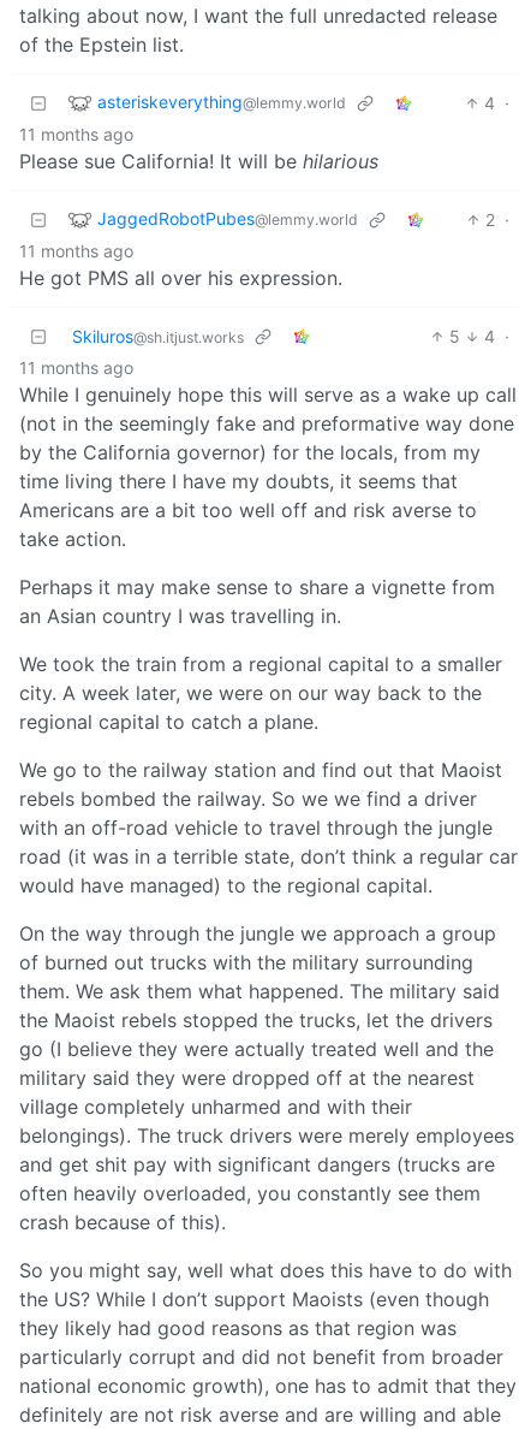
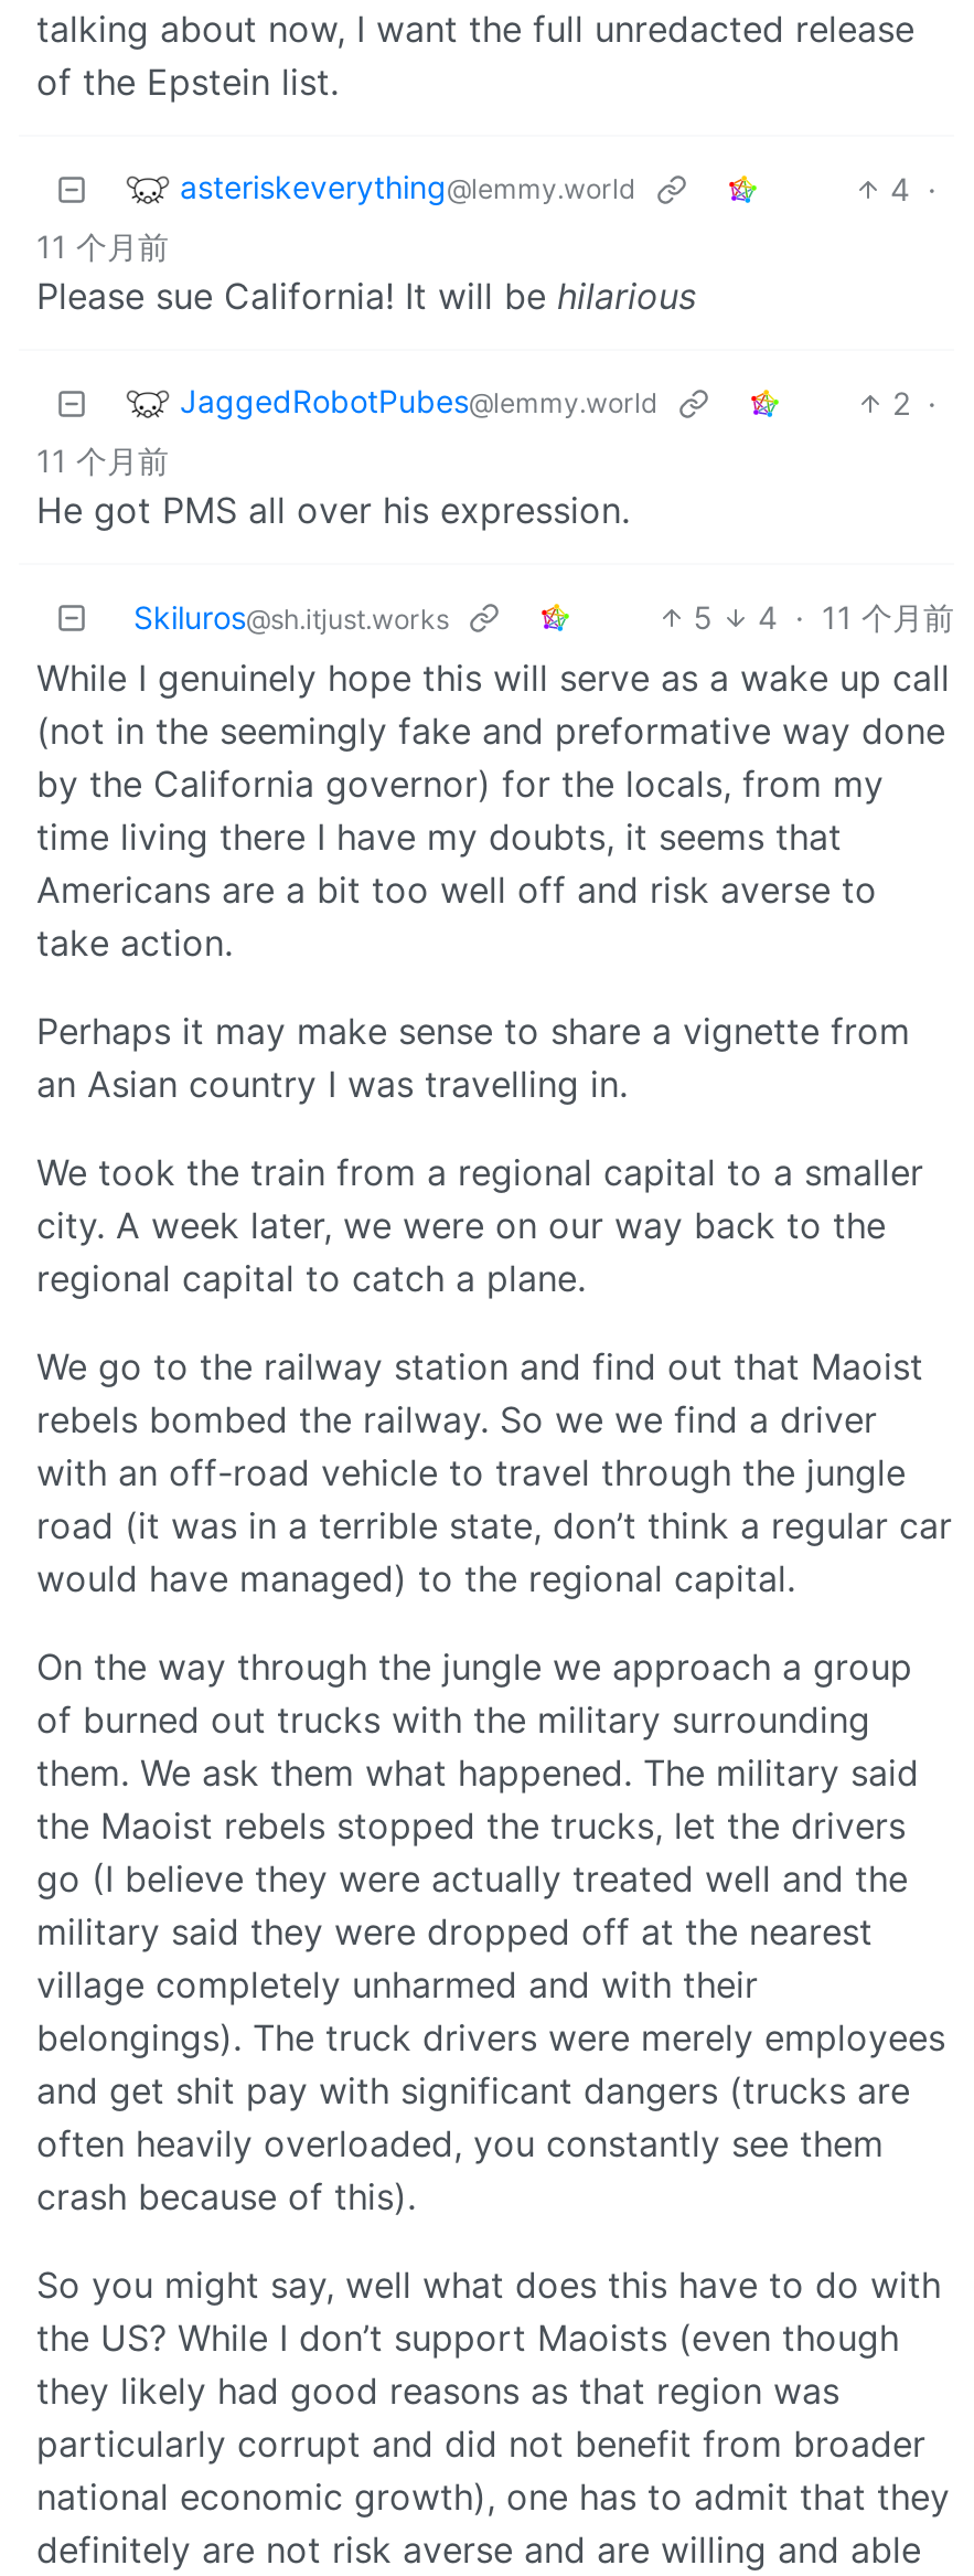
- 11 months ago
+ 11 个月前

- 11 months ago
+ 11 个月前

- 4 ·
- 11 months ago
+ 4 · 11 个月前
